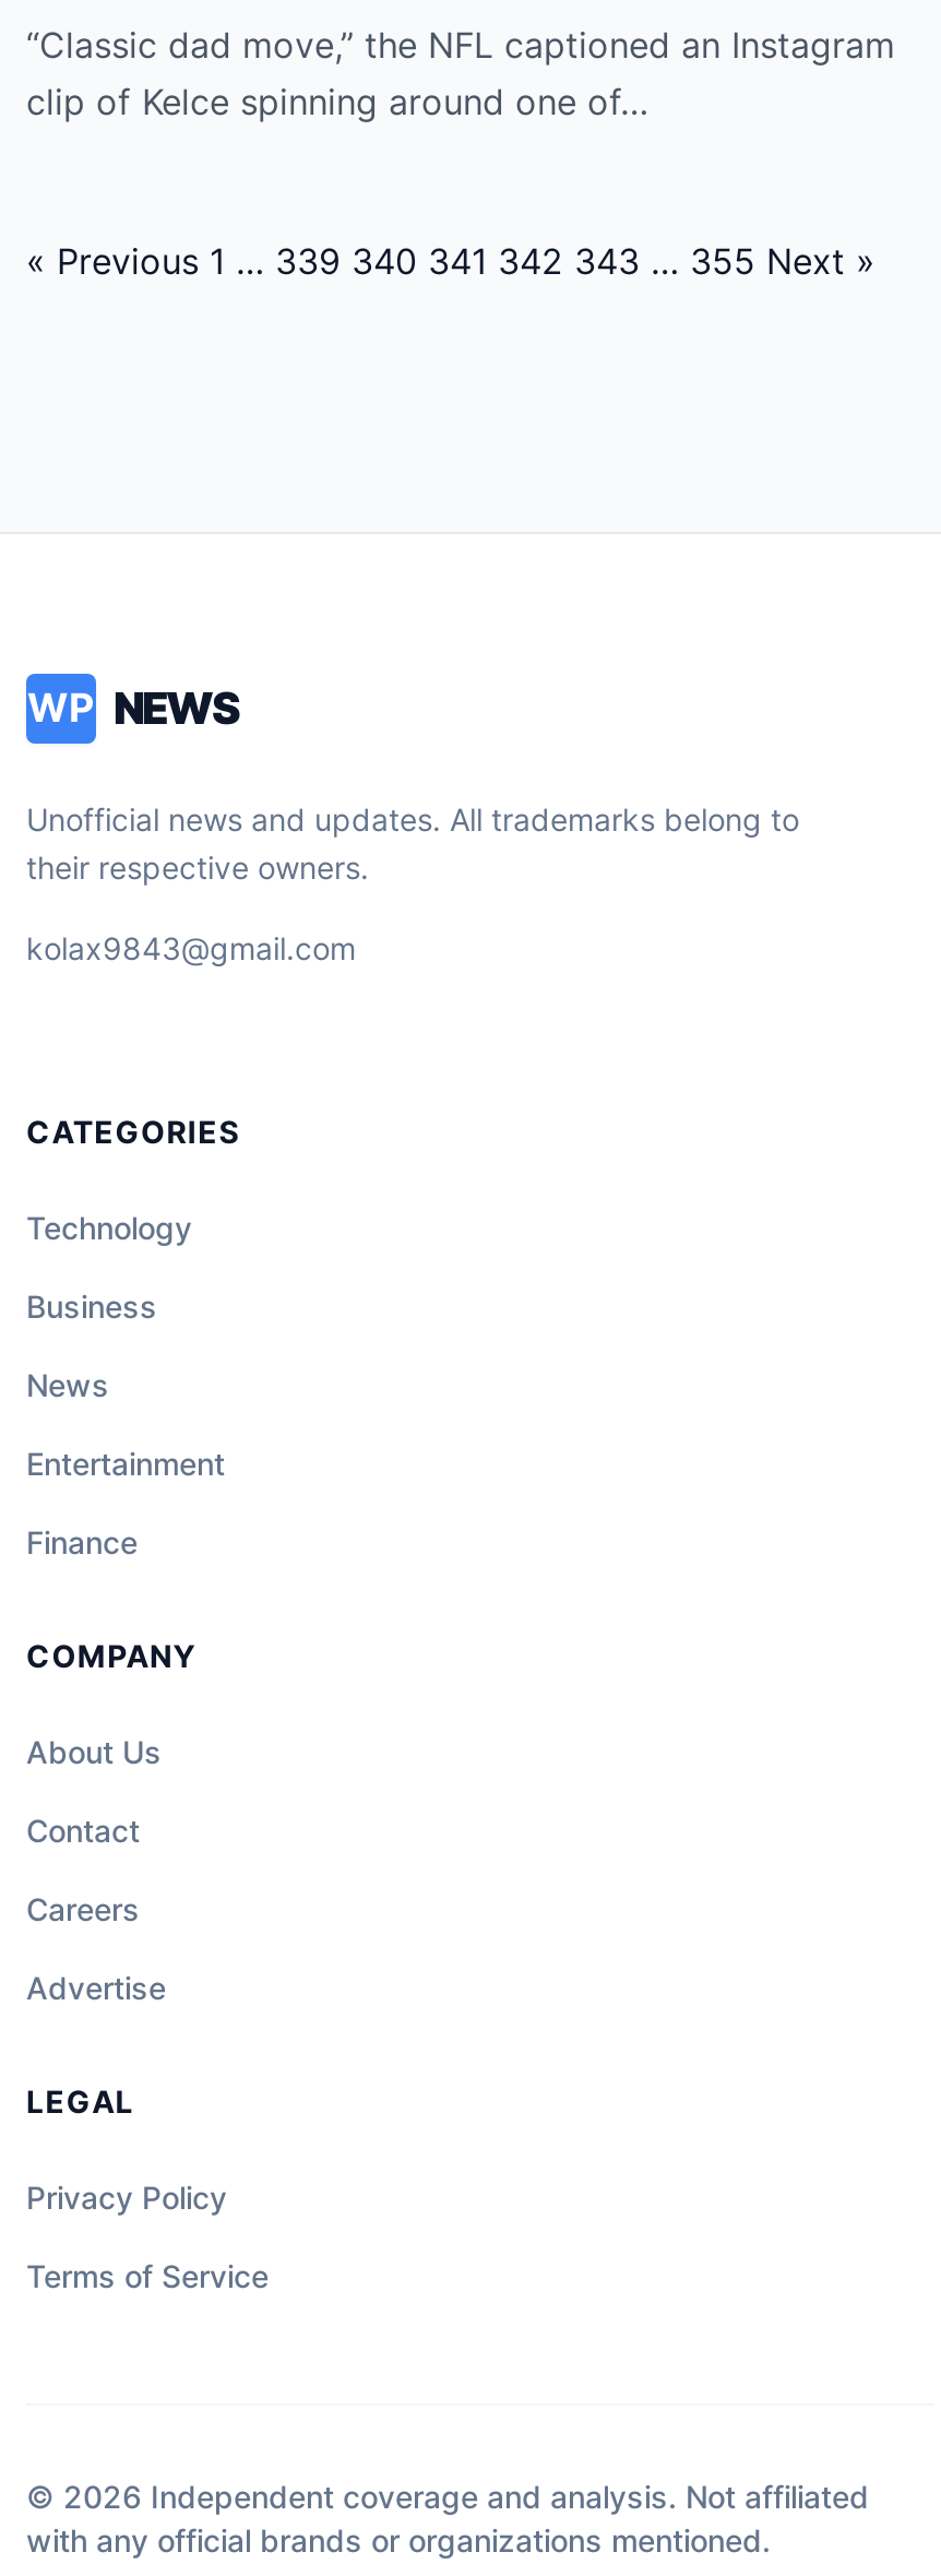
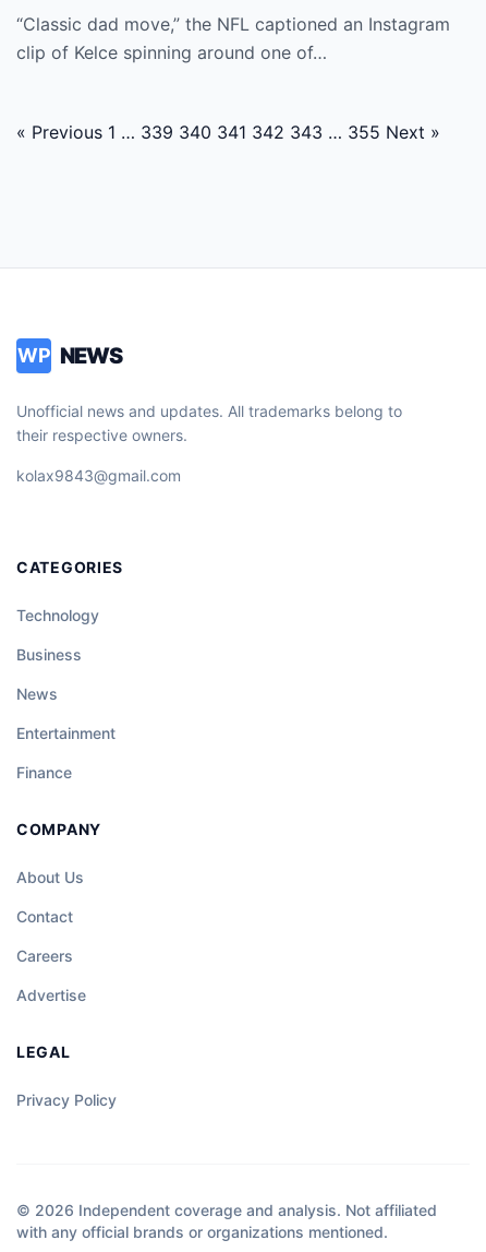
- Terms of Service
